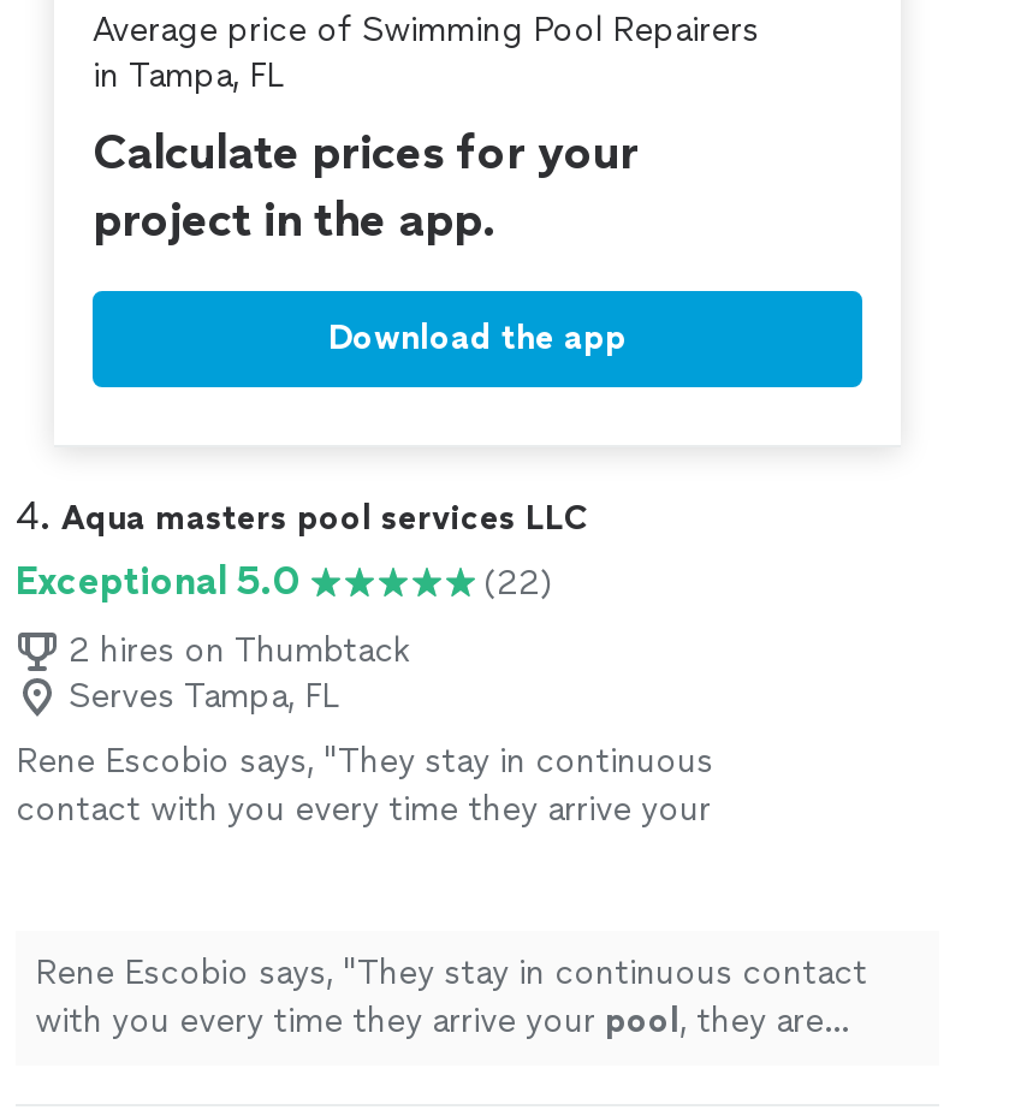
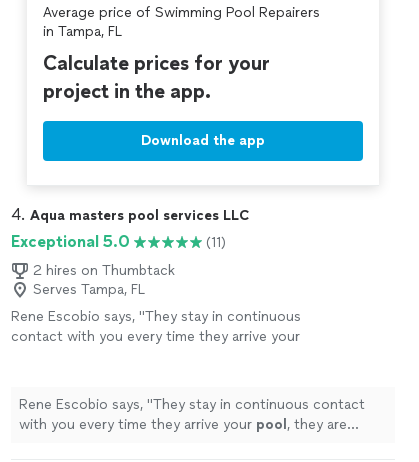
- (22)
+ (11)
